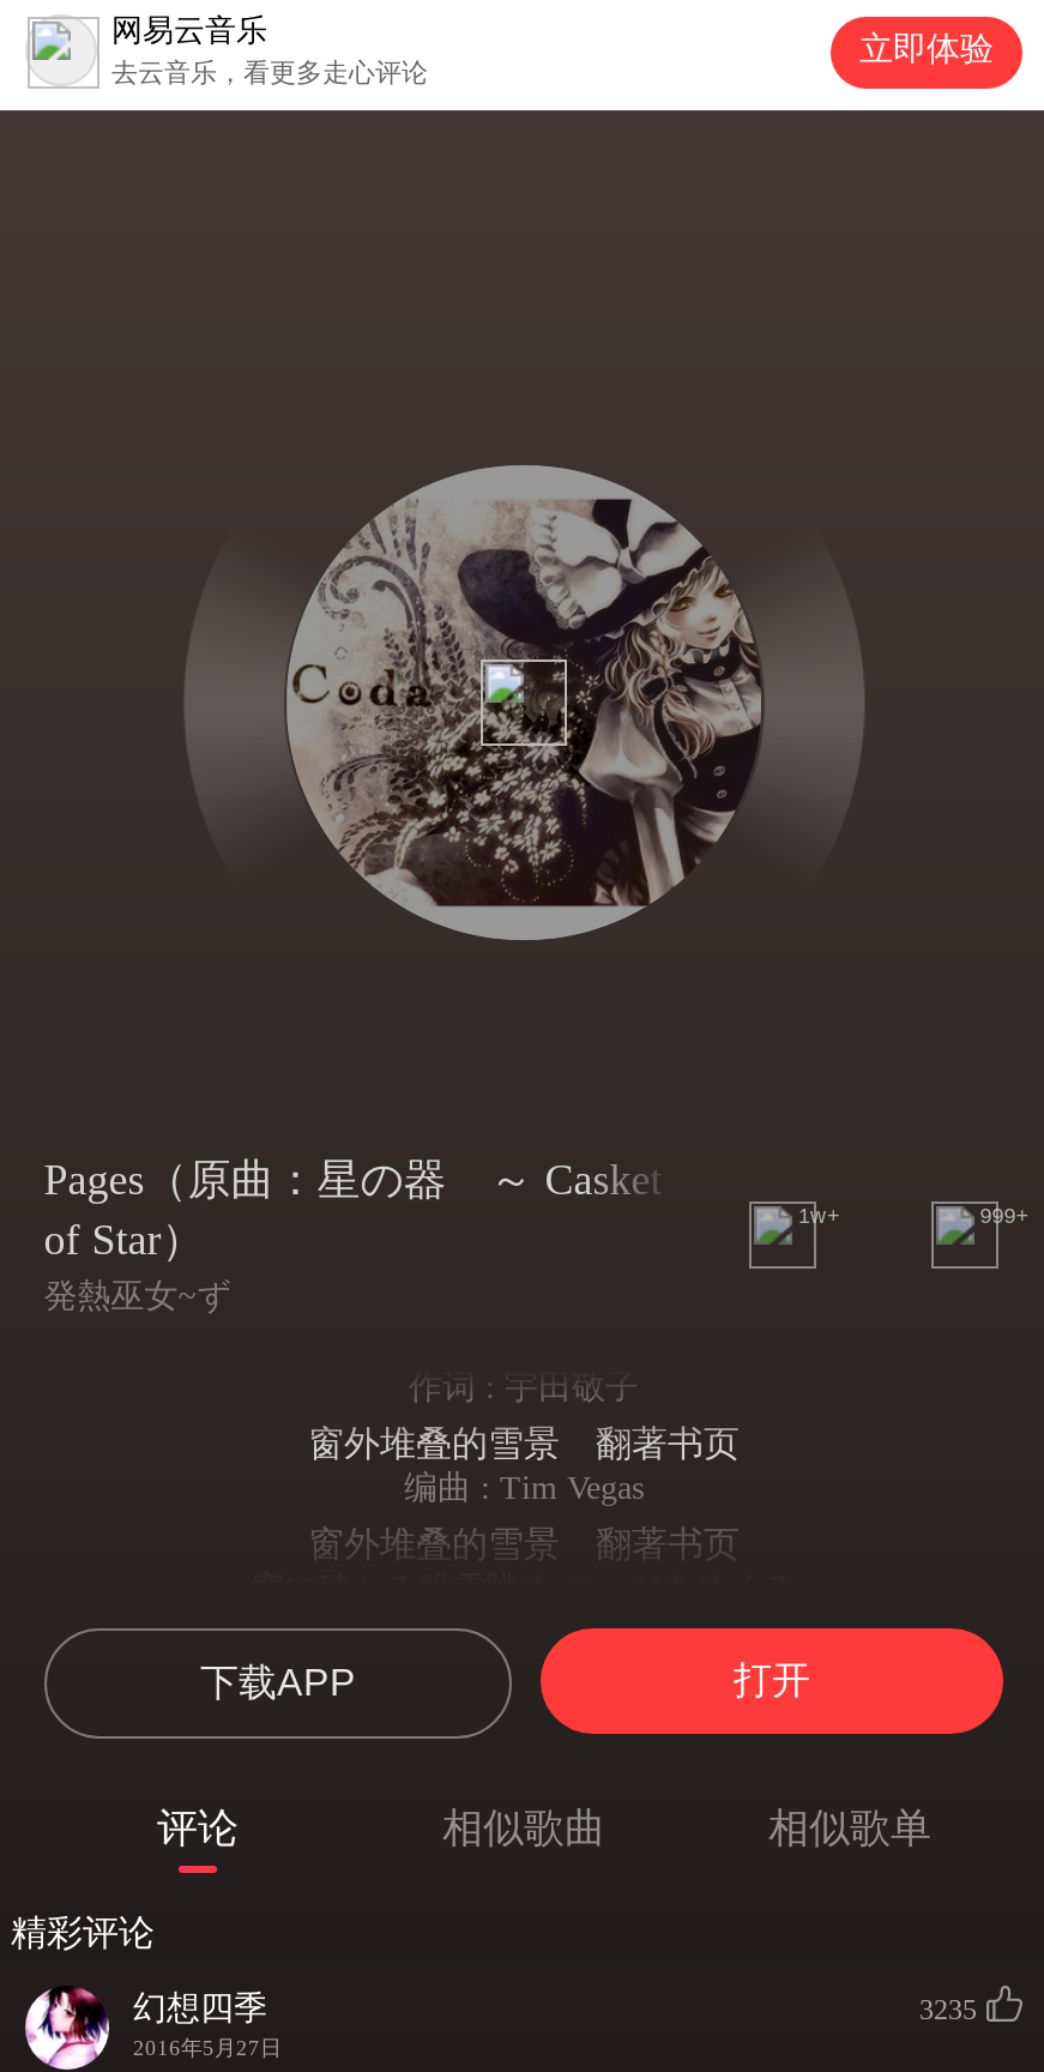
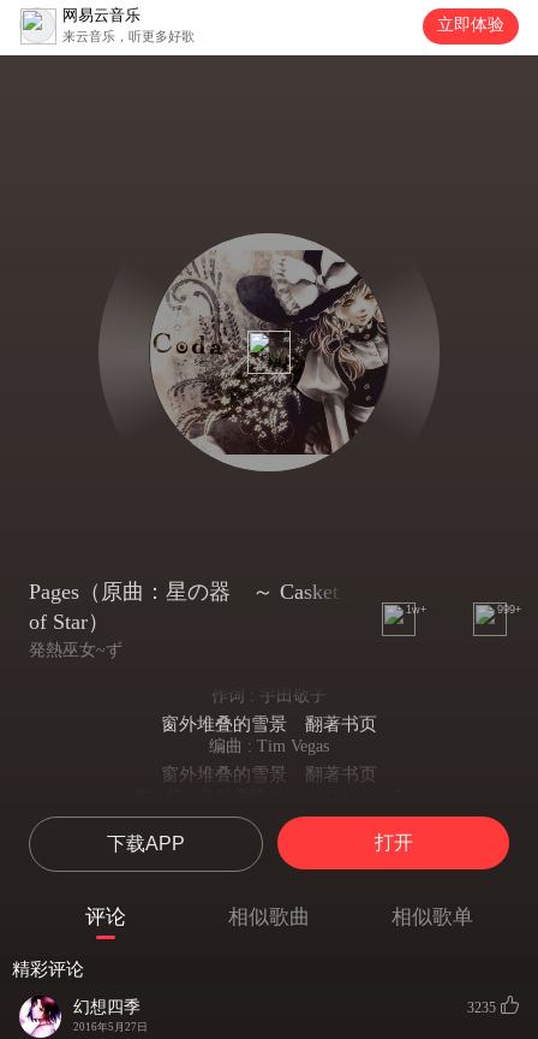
- 去云音乐，看更多走心评论
+ 来云音乐，听更多好歌
